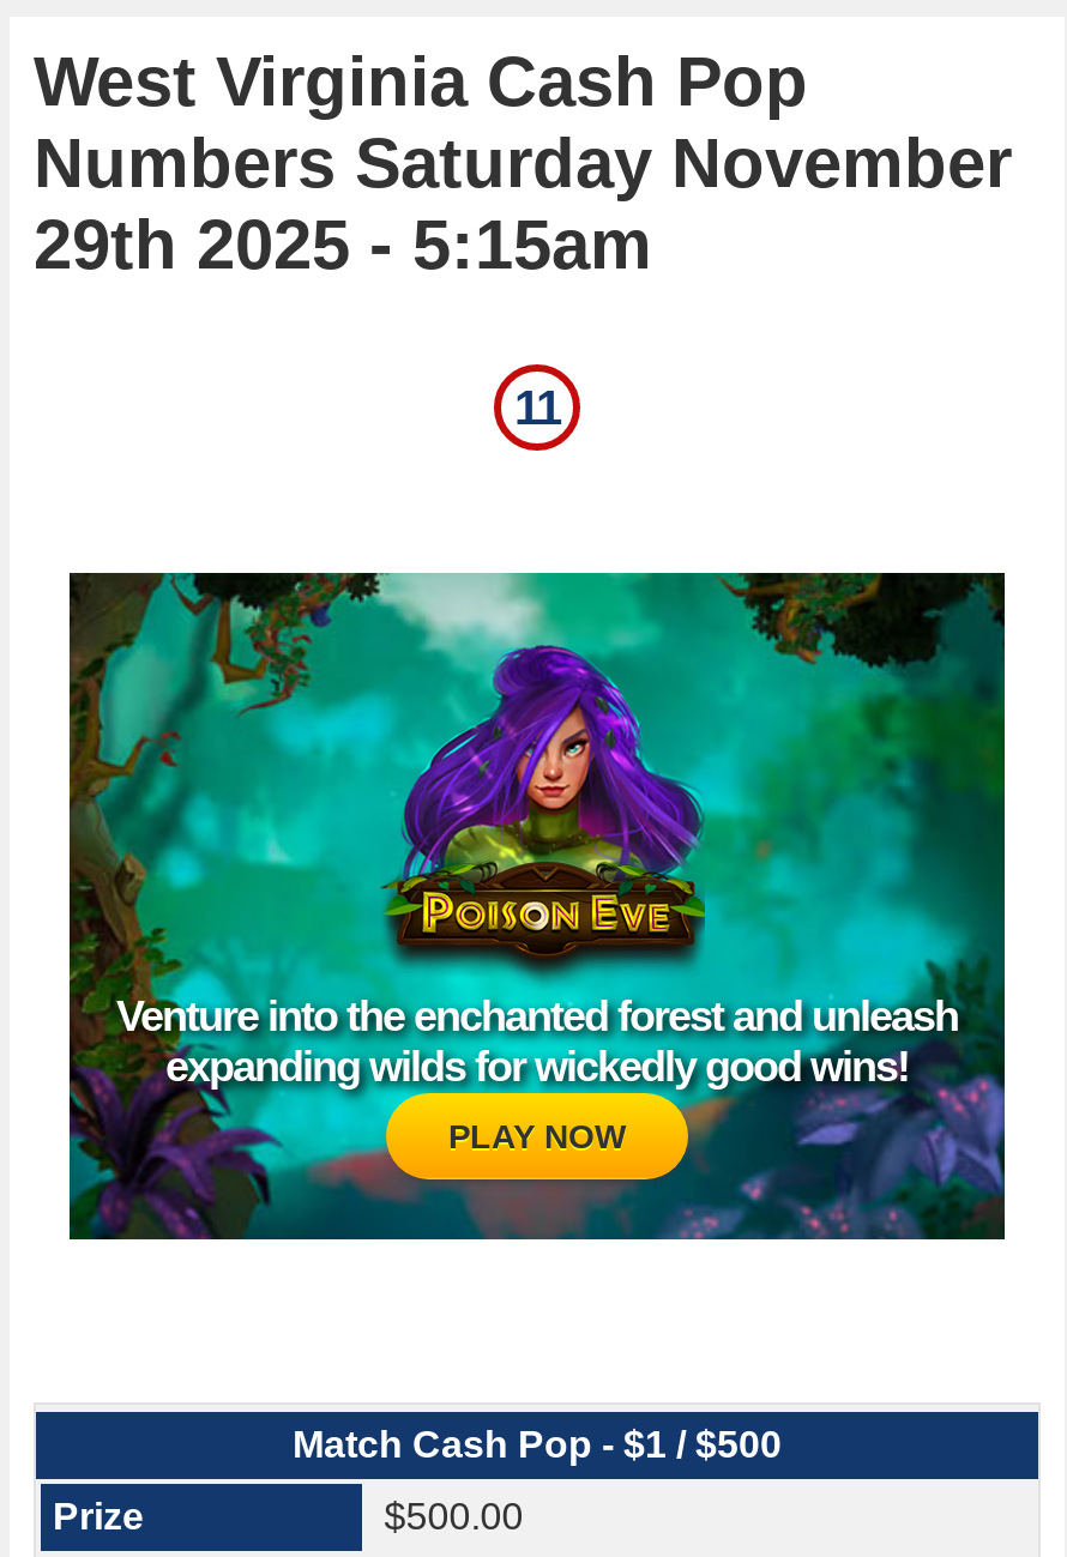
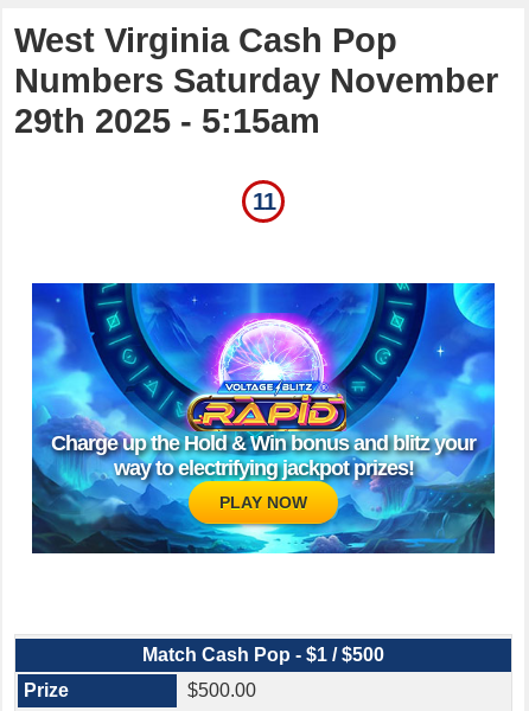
- [image]
- Venture into the enchanted forest and unleash
- expanding wilds for wickedly good wins!
+ [image]
+ Charge up the Hold & Win bonus and blitz your
+ way to electrifying jackpot prizes!
